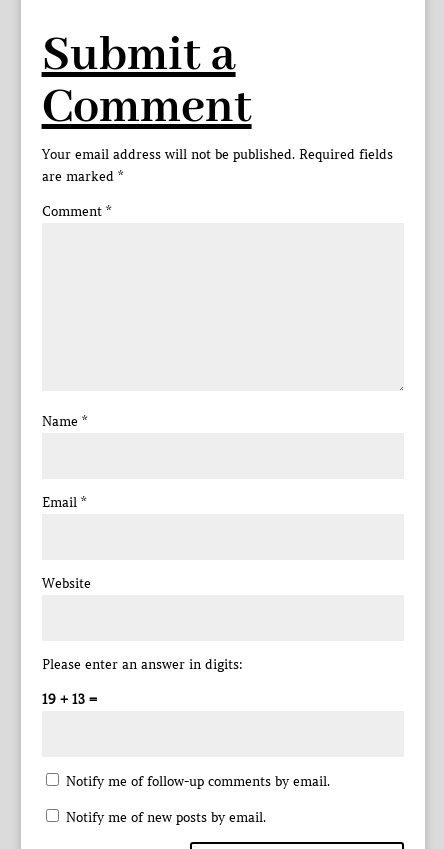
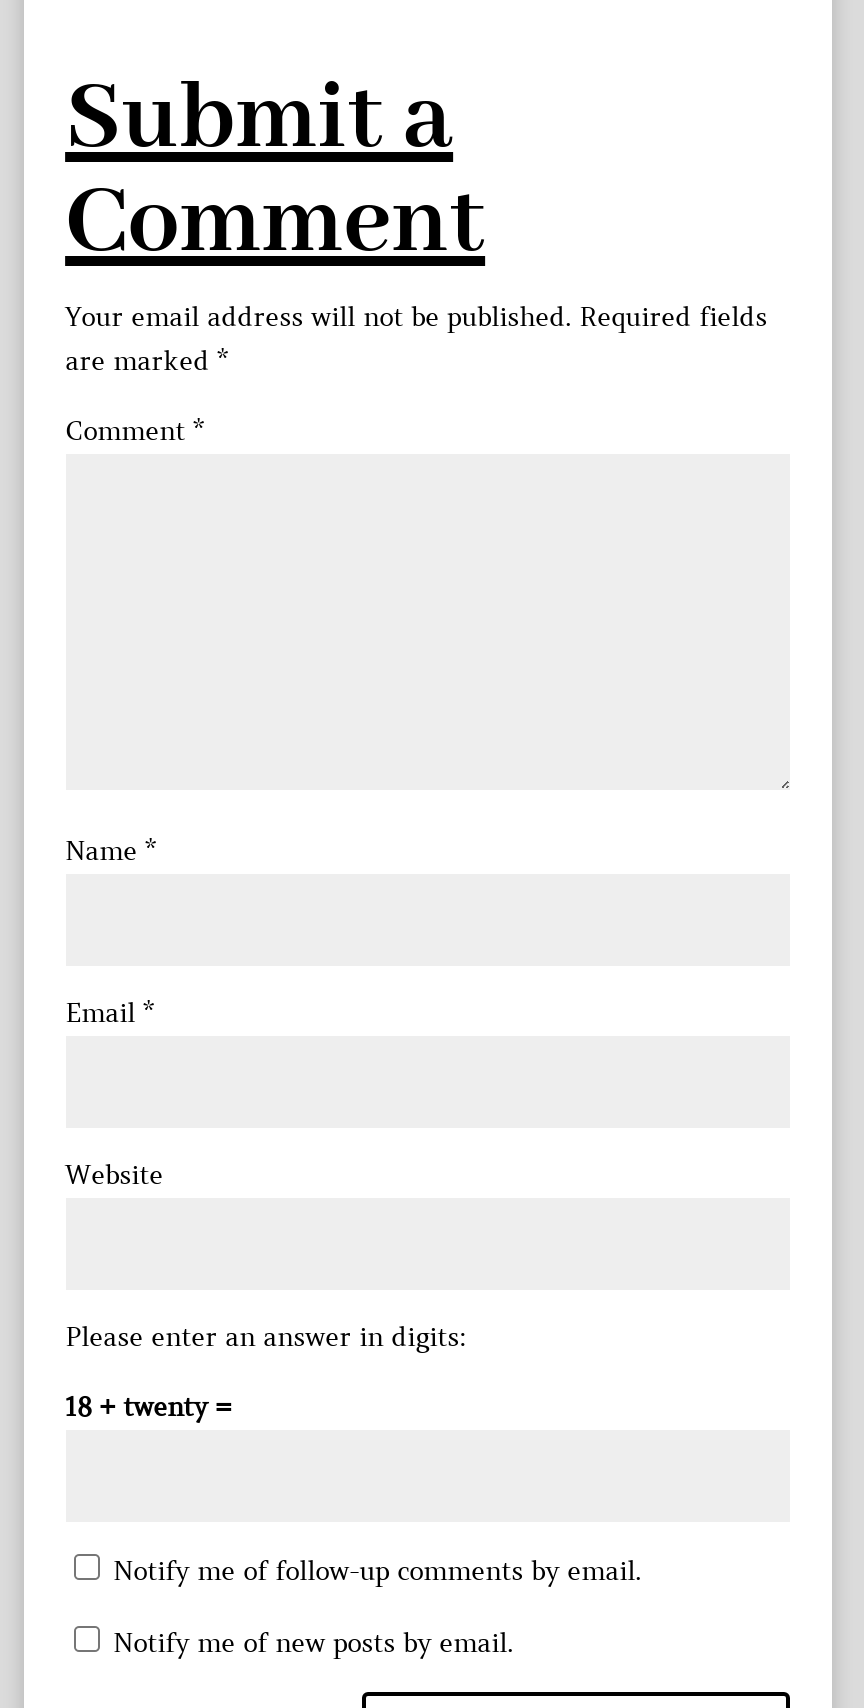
- 19 + 13 =
+ 18 + twenty =
